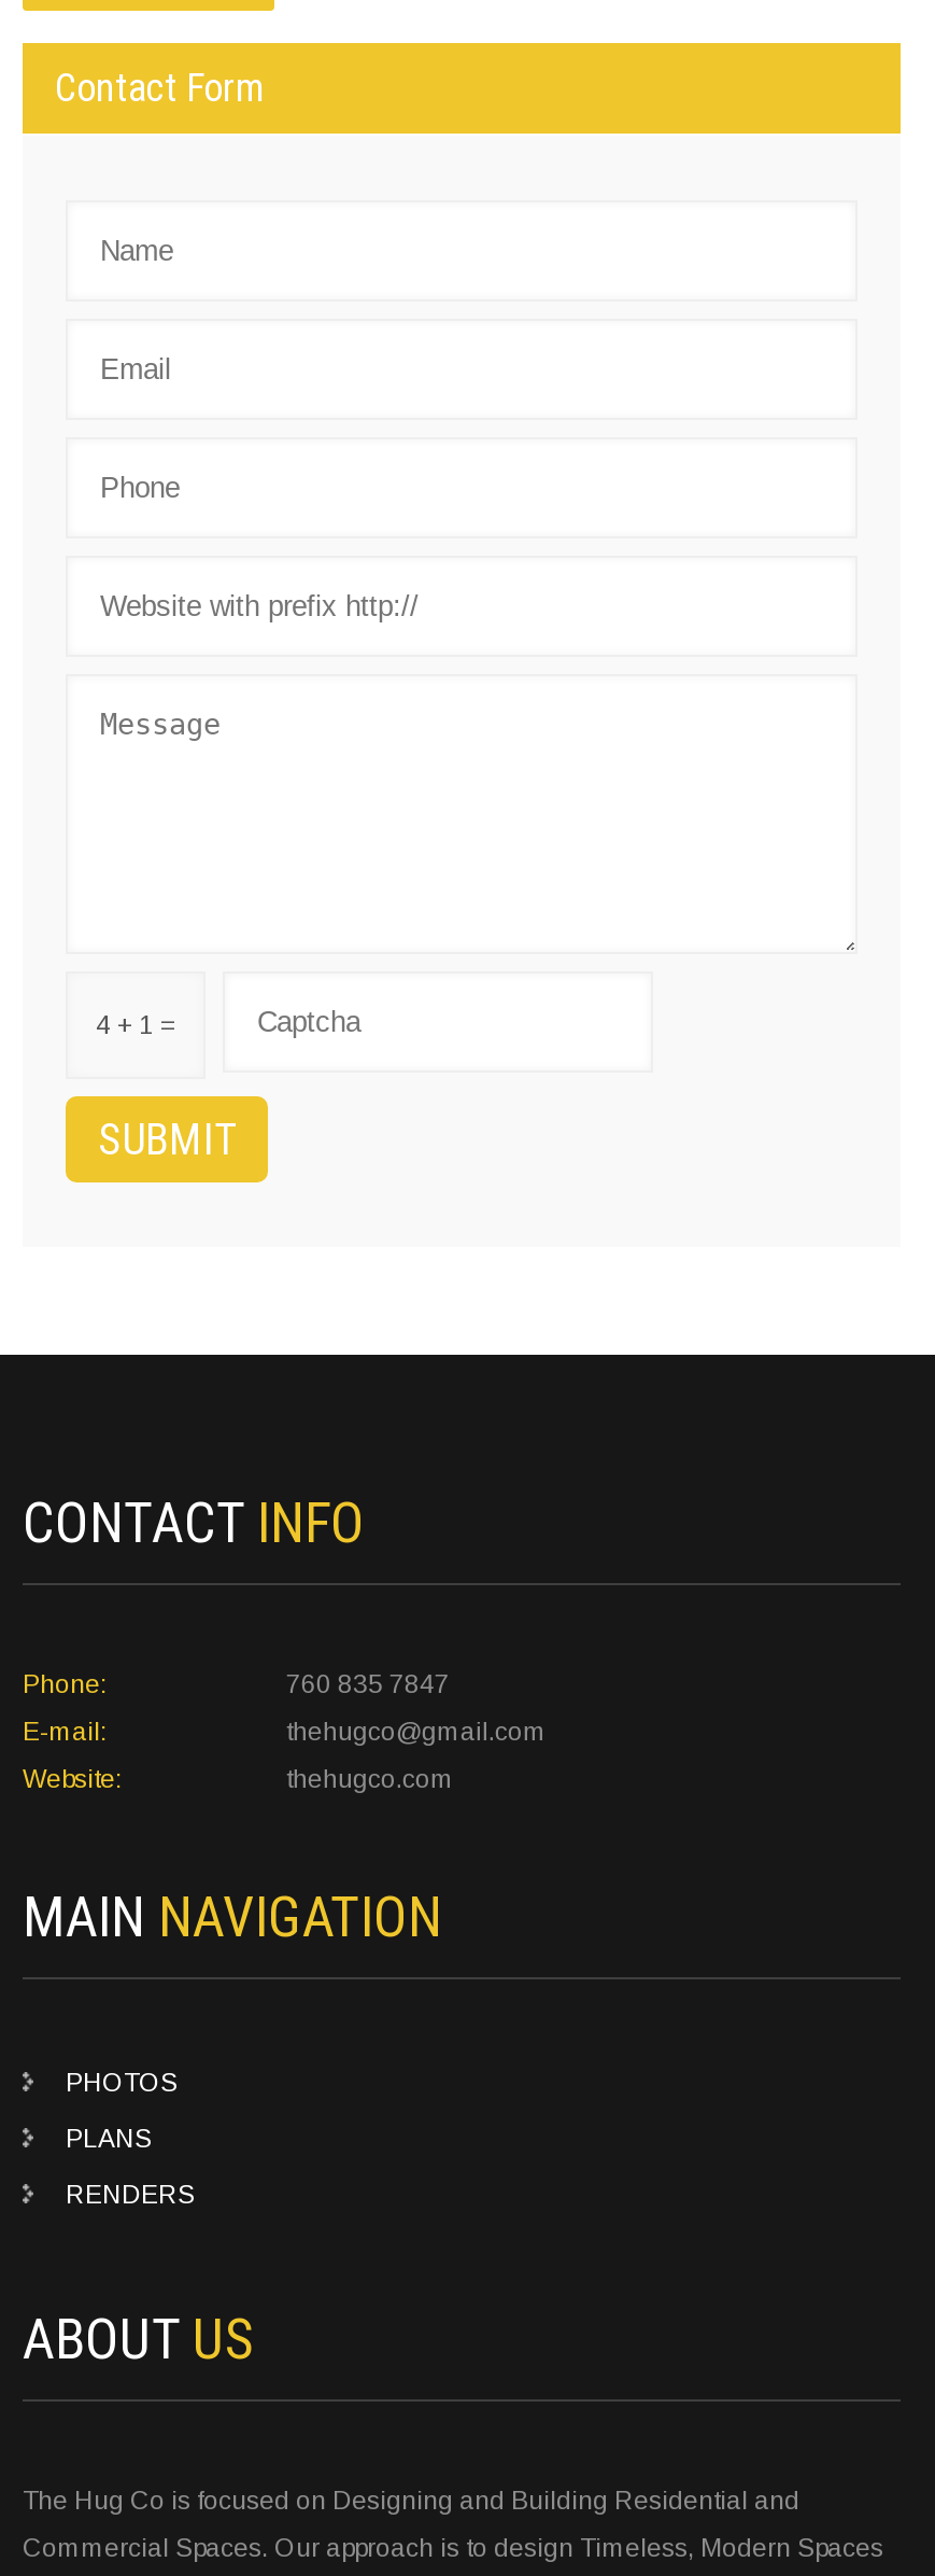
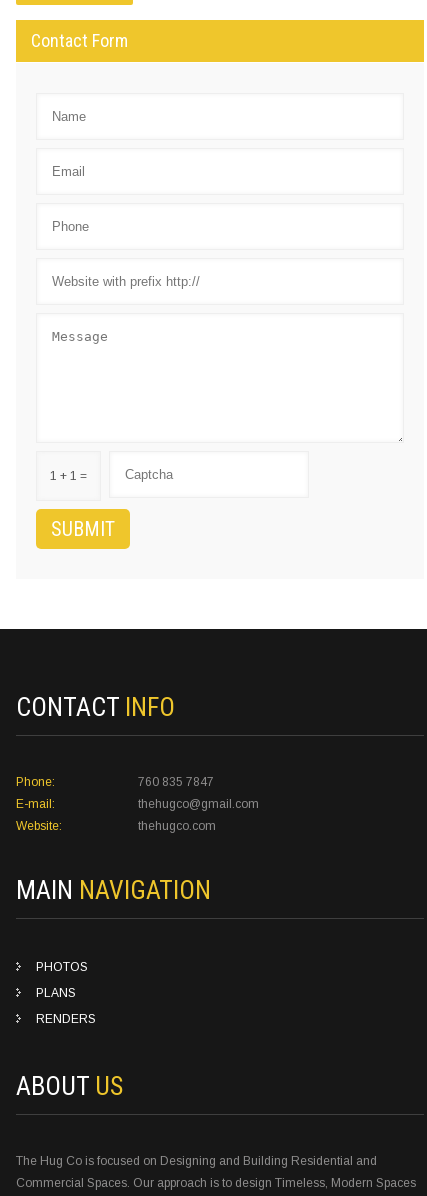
- 4 + 1 =
+ 1 + 1 =
